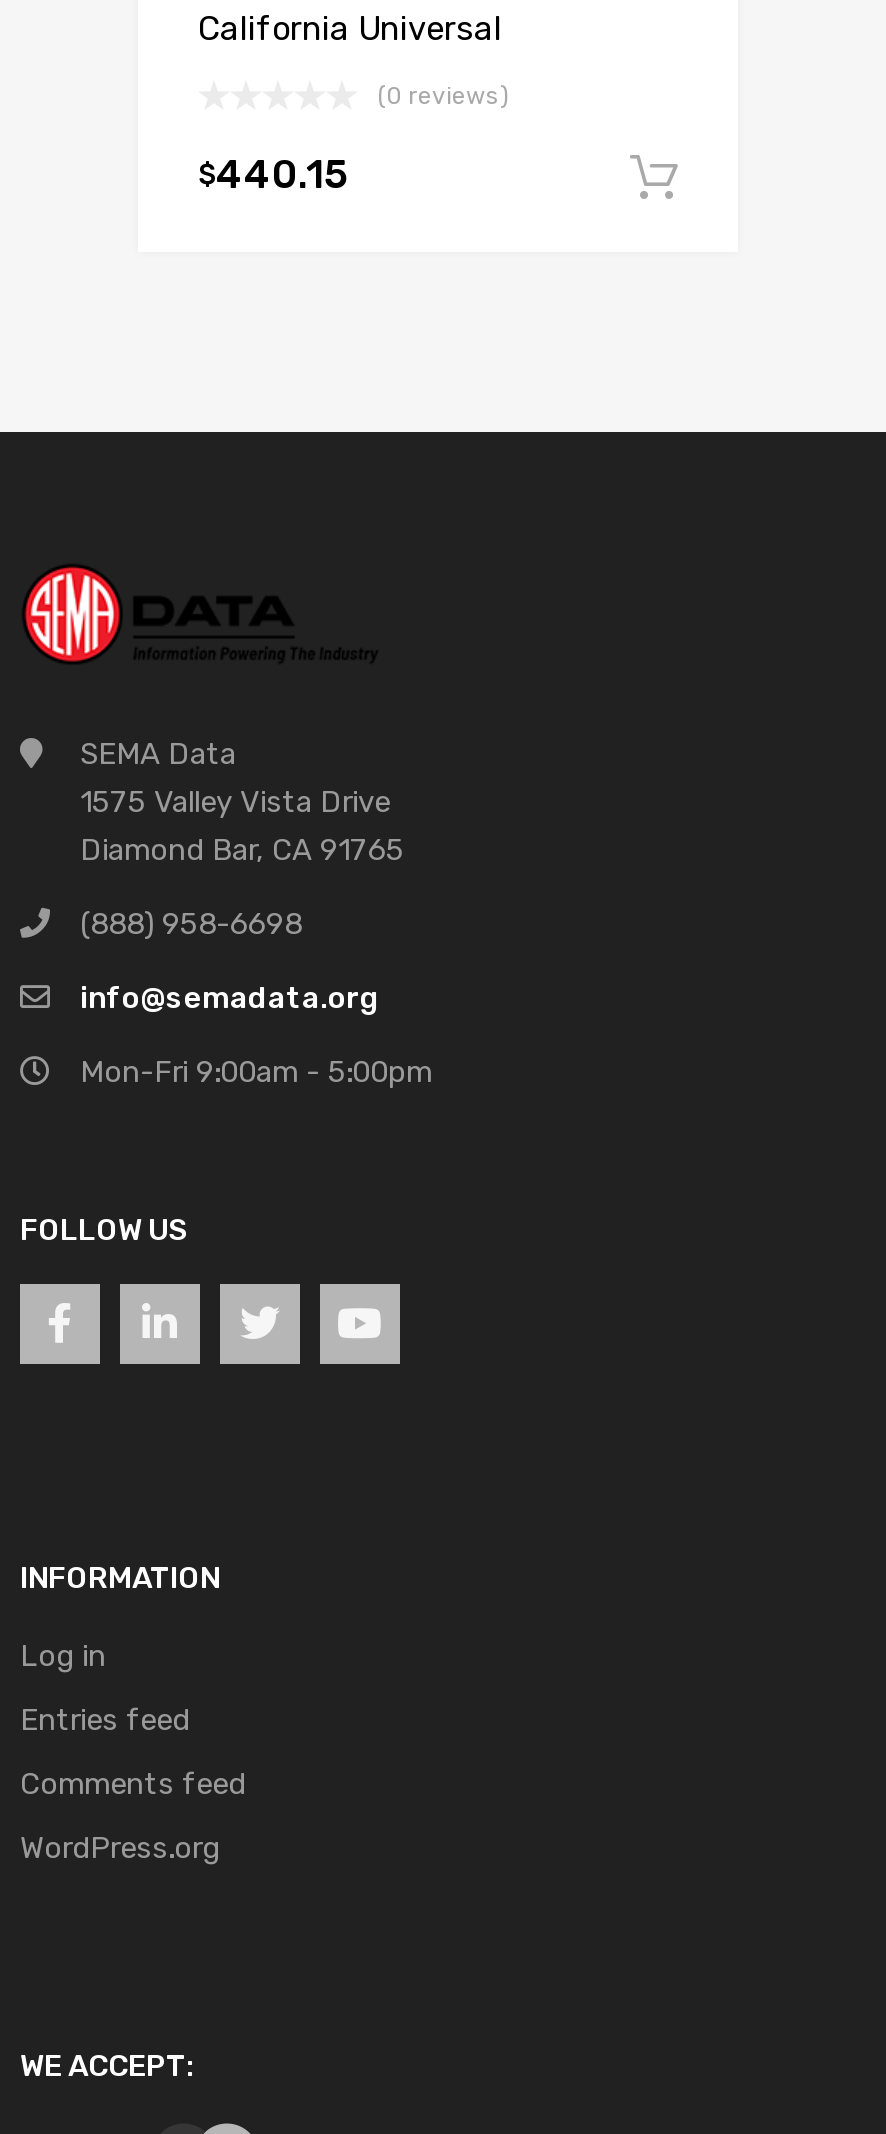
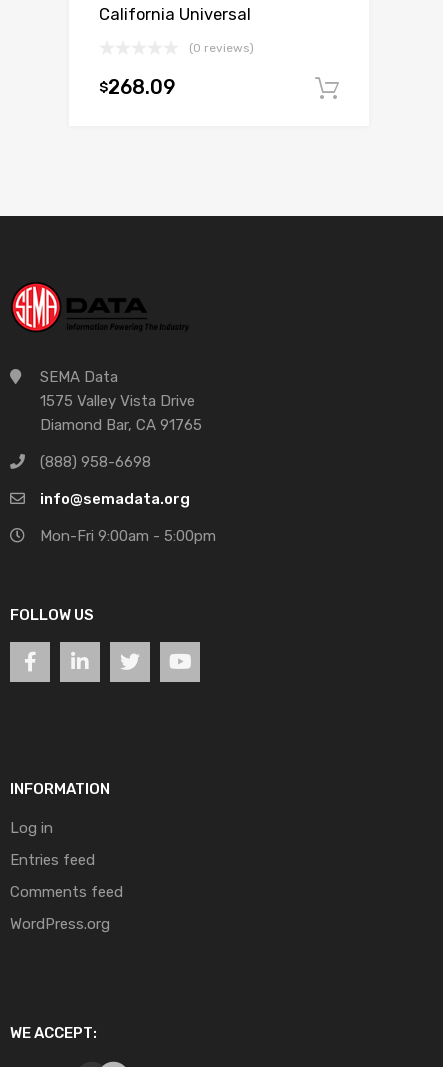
- $440.15
+ $268.09
